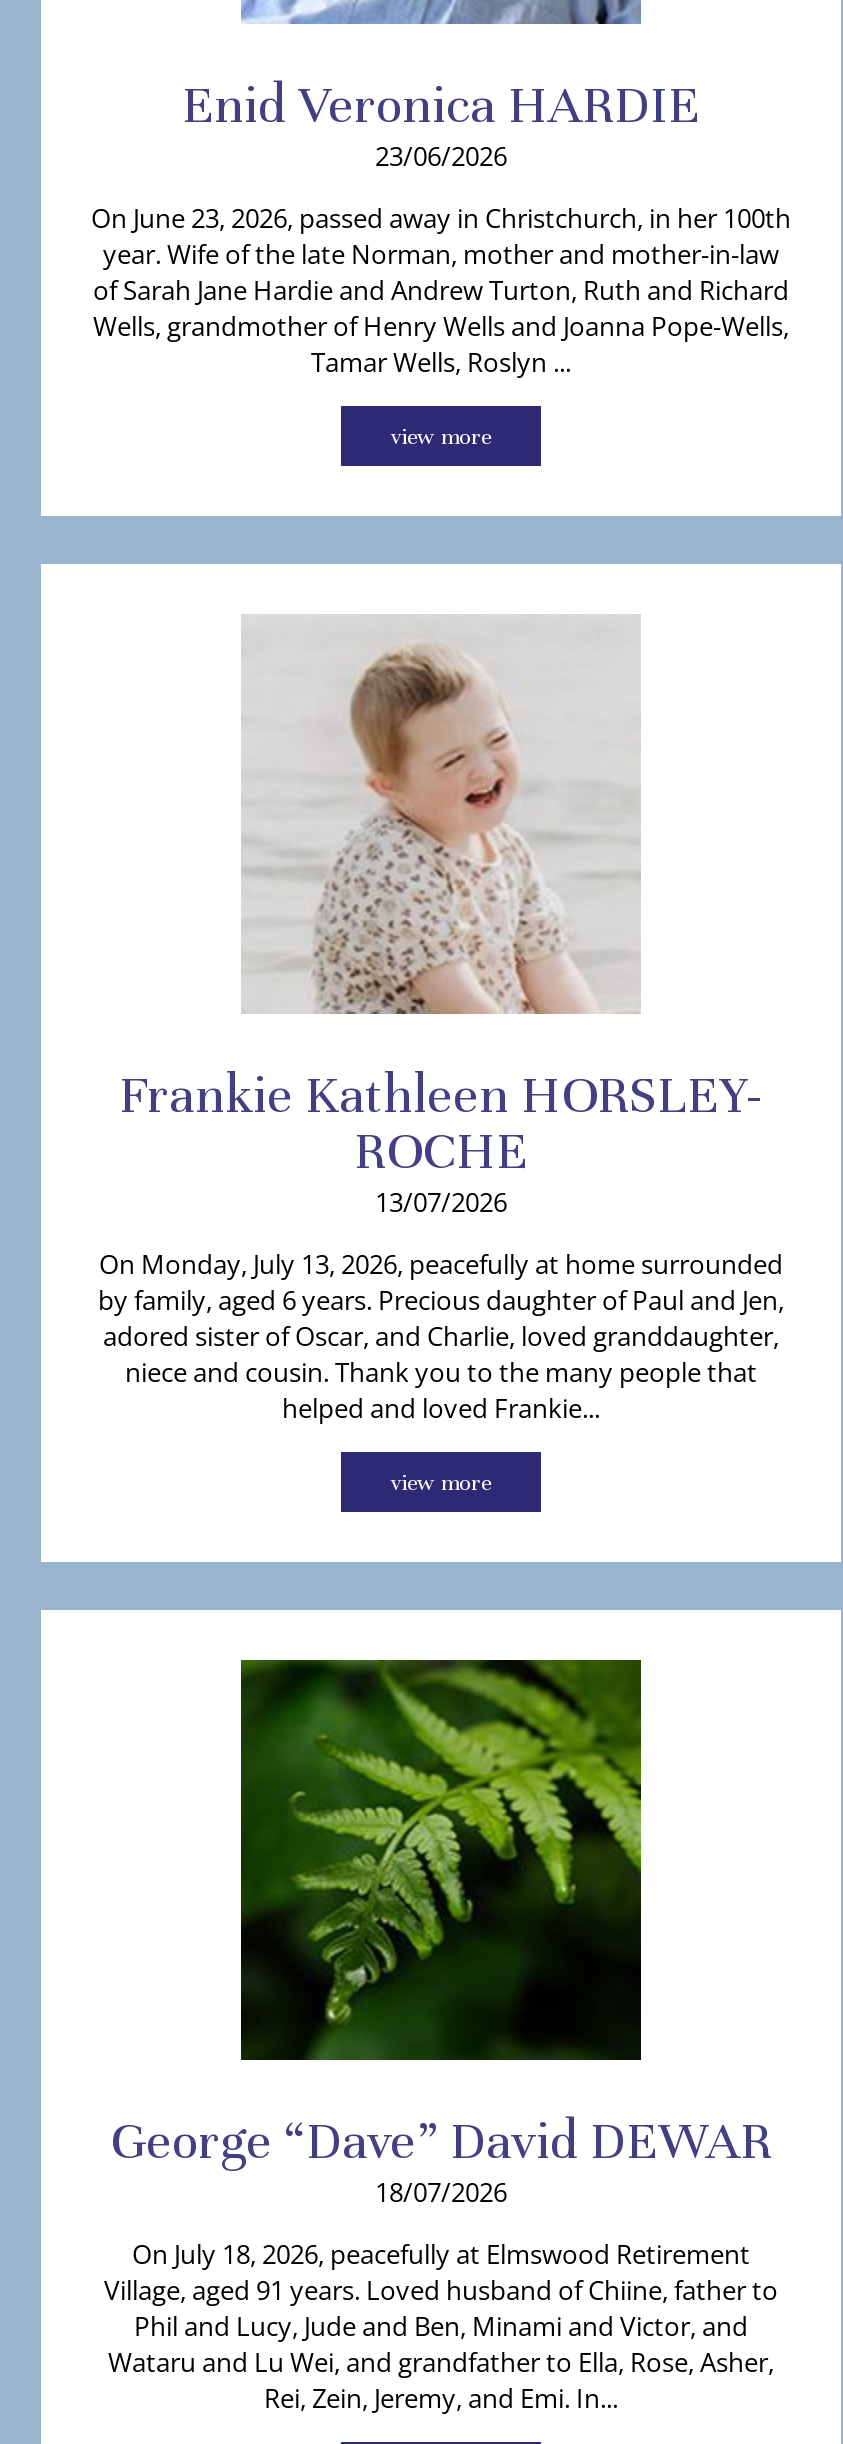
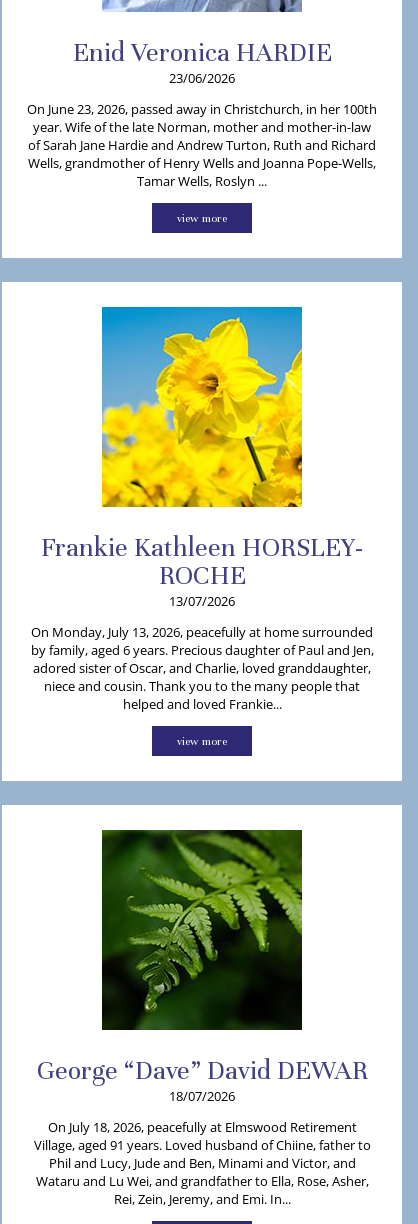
- [image]
+ [image]
